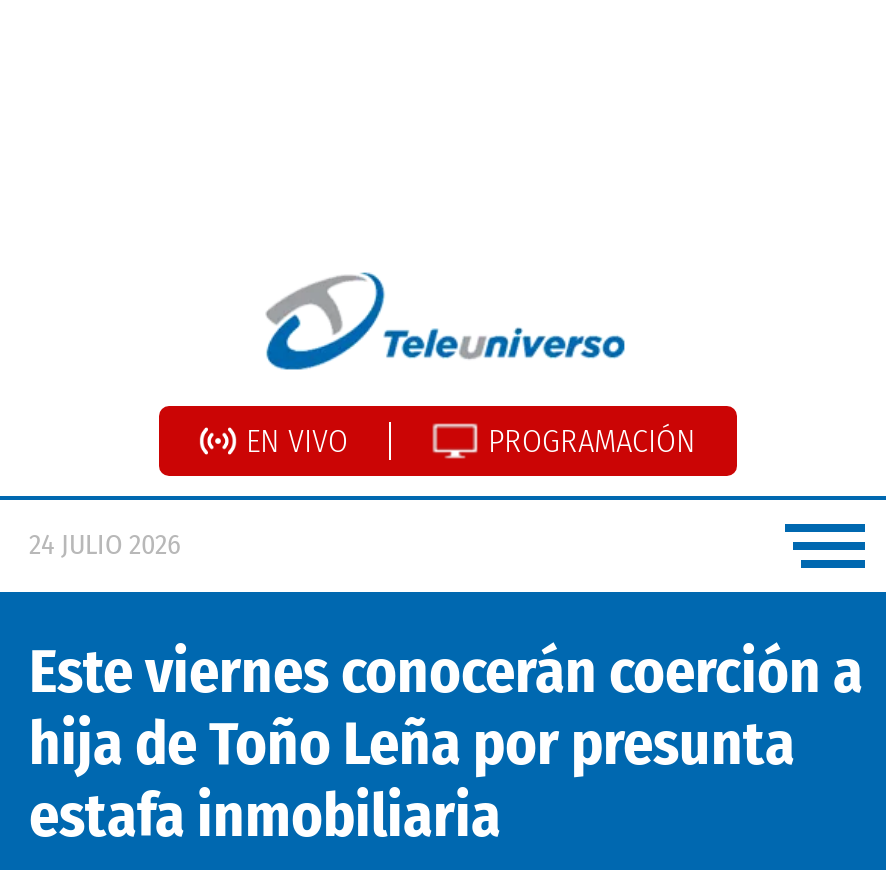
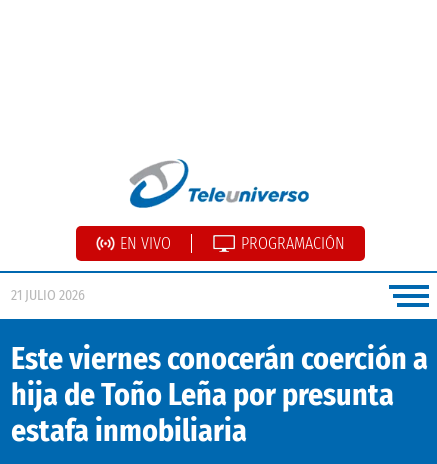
- 24 JULIO 2026
+ 21 JULIO 2026
